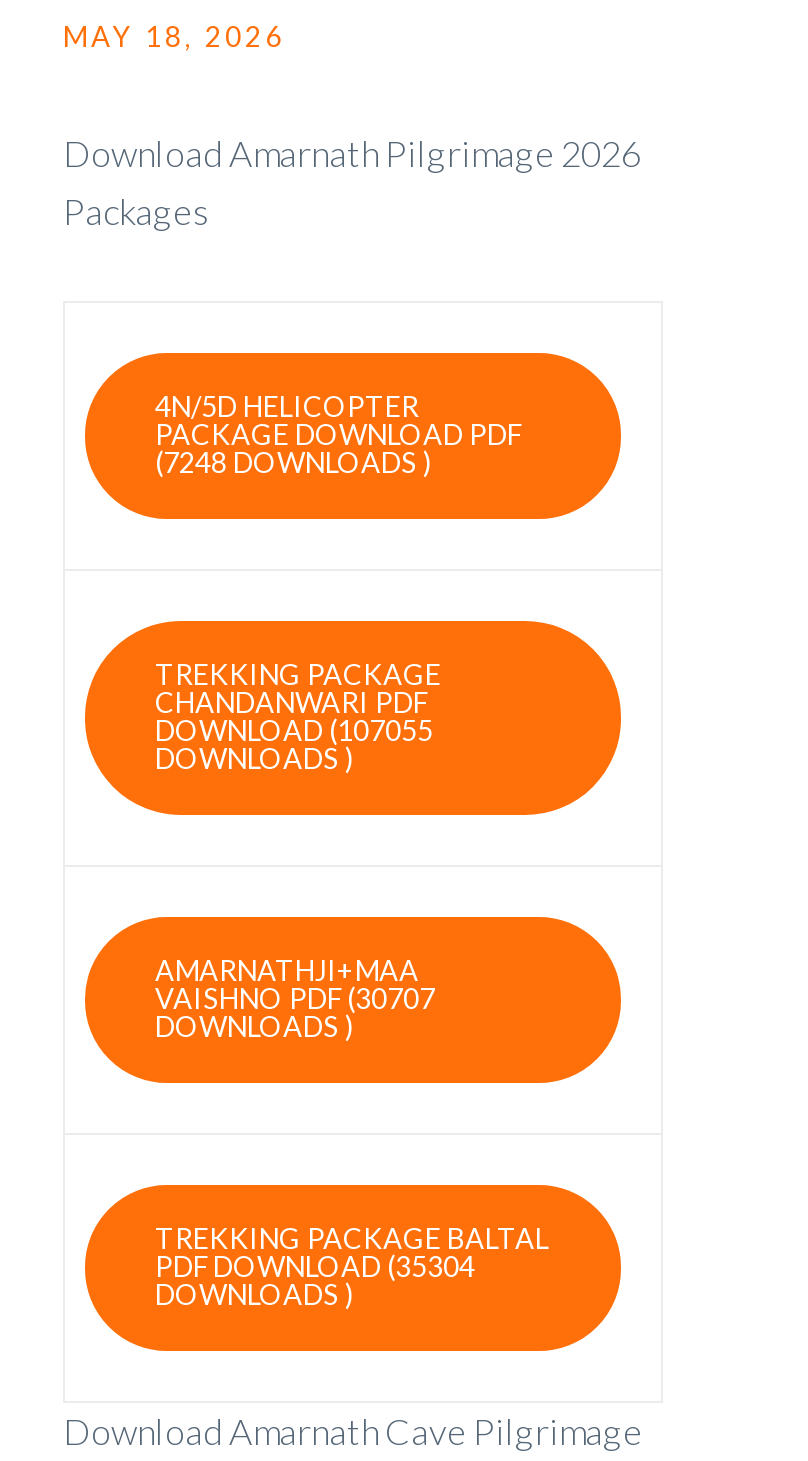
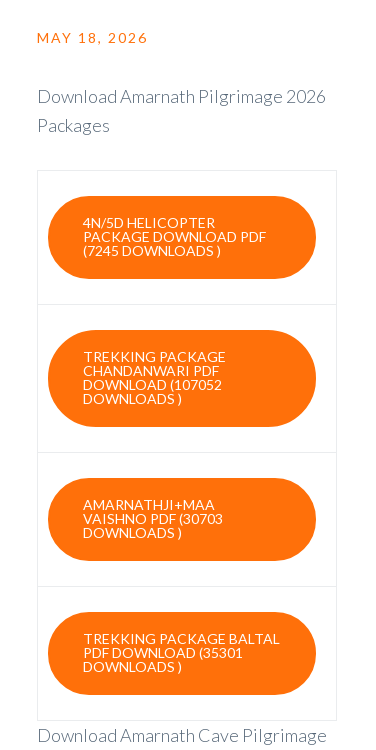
- (7248 DOWNLOADS )
+ (7245 DOWNLOADS )

- DOWNLOAD (107055
+ DOWNLOAD (107052

- VAISHNO PDF (30707
+ VAISHNO PDF (30703

- PDF DOWNLOAD (35304
+ PDF DOWNLOAD (35301
